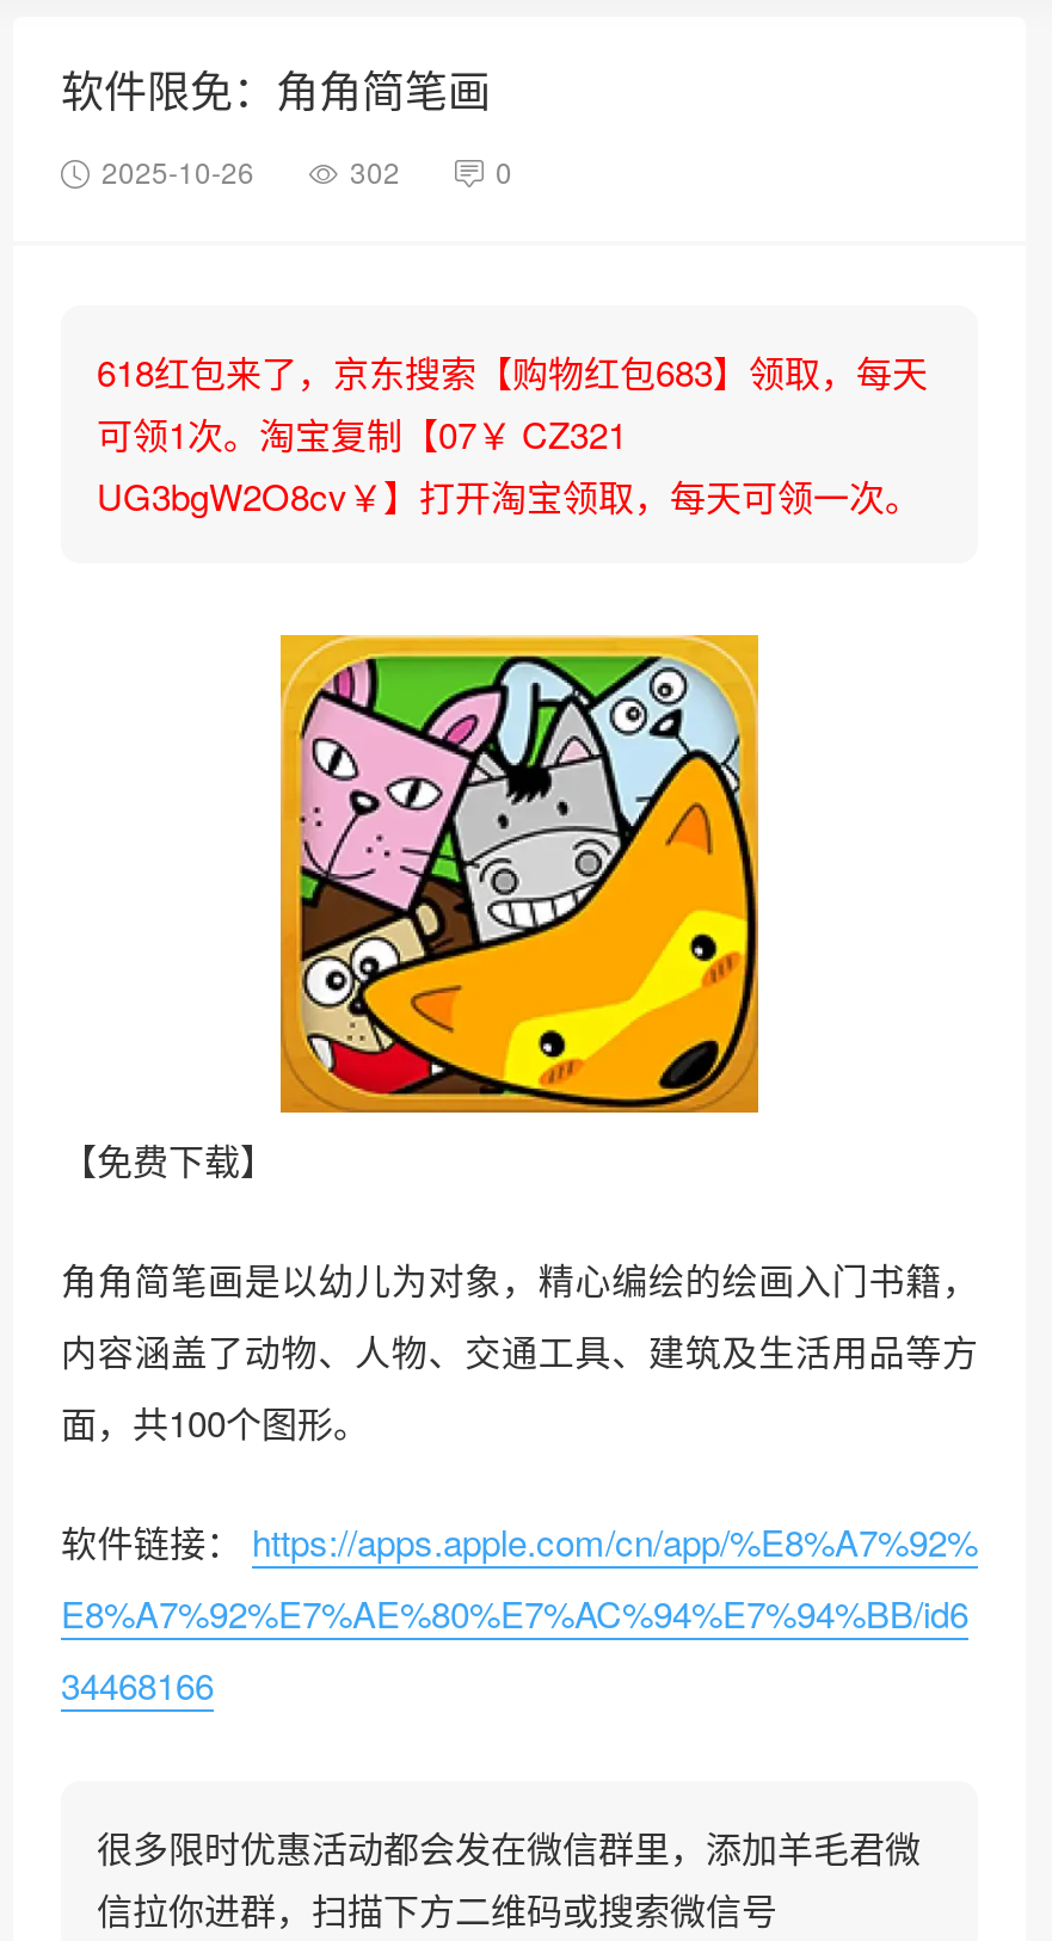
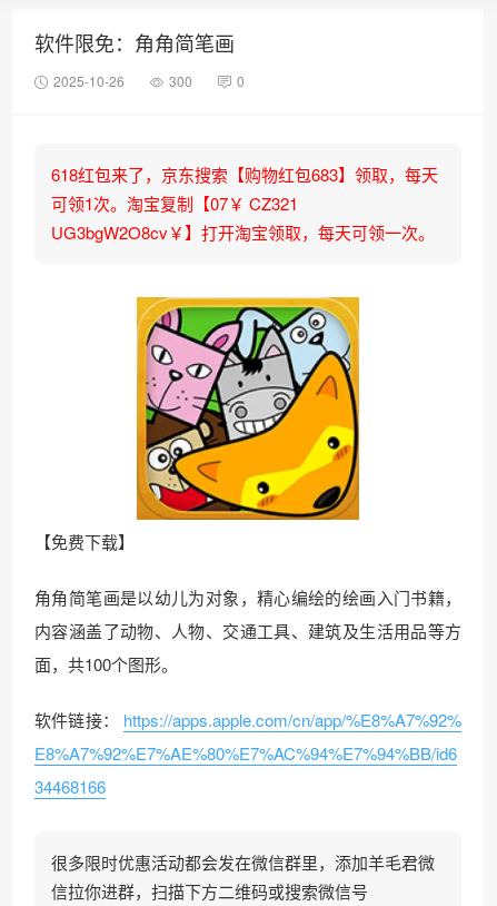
- 302
+ 300
